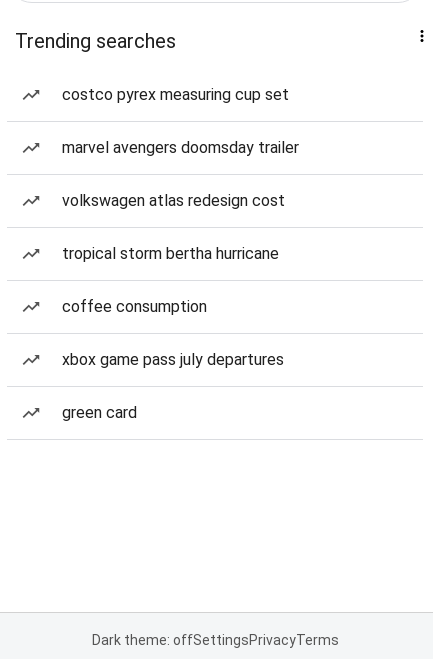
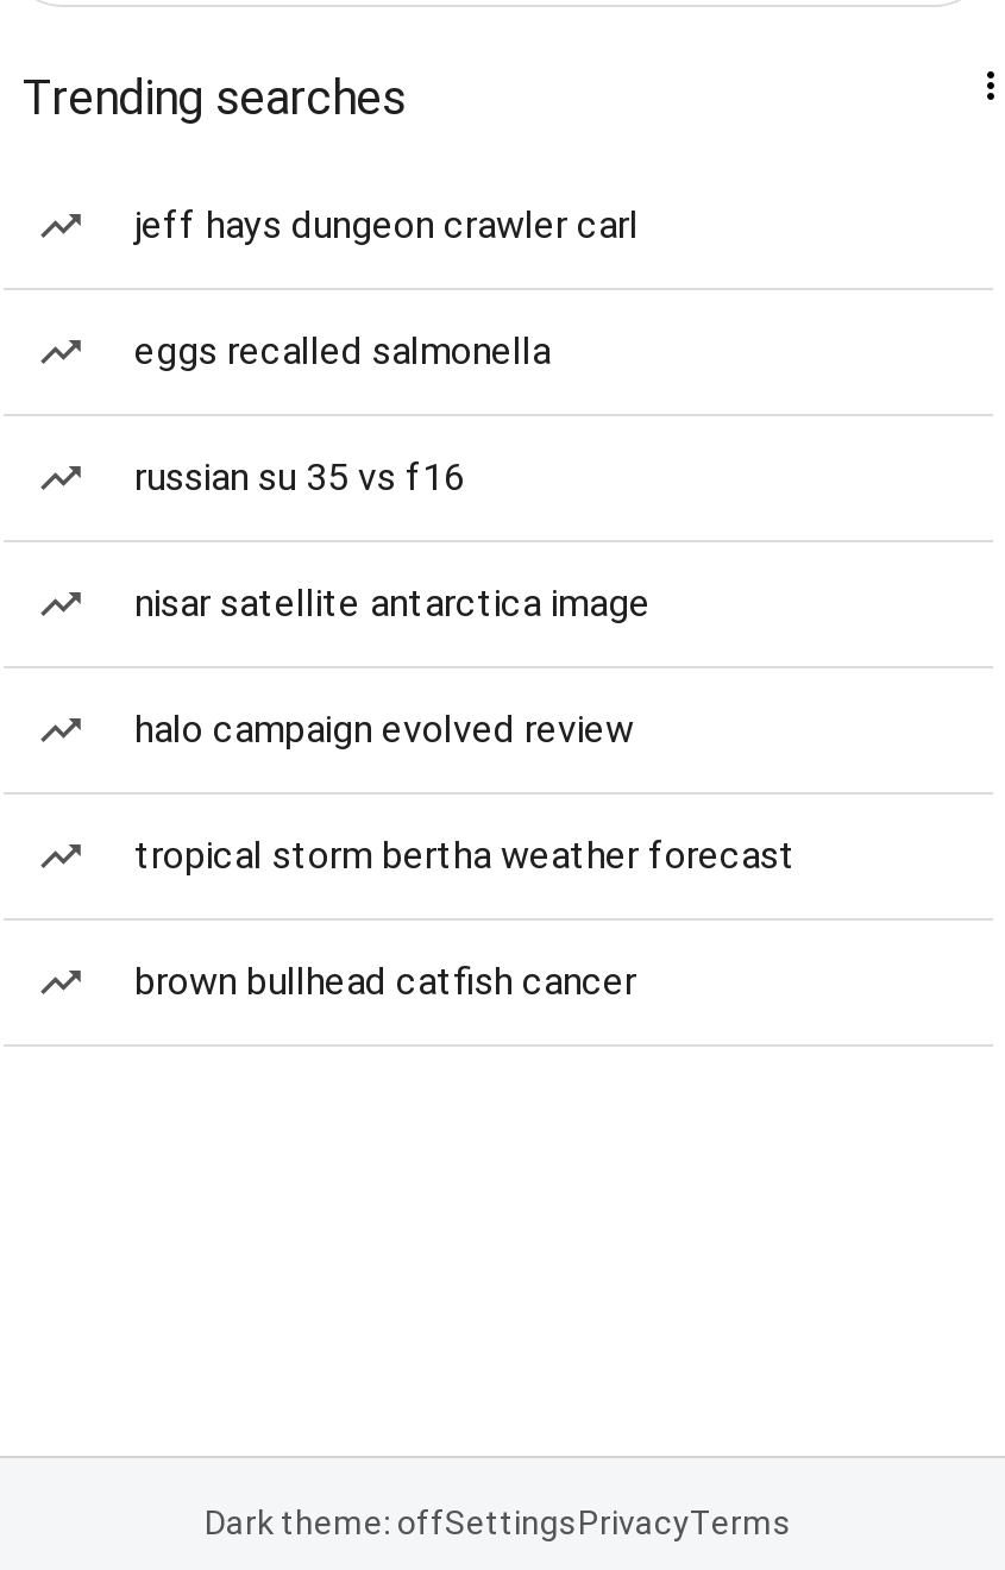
- costco pyrex measuring cup set
+ jeff hays dungeon crawler carl

- marvel avengers doomsday trailer
+ eggs recalled salmonella

- volkswagen atlas redesign cost
+ russian su 35 vs f16

- tropical storm bertha hurricane
+ nisar satellite antarctica image

- coffee consumption
+ halo campaign evolved review

- xbox game pass july departures
+ tropical storm bertha weather forecast

- green card
+ brown bullhead catfish cancer
